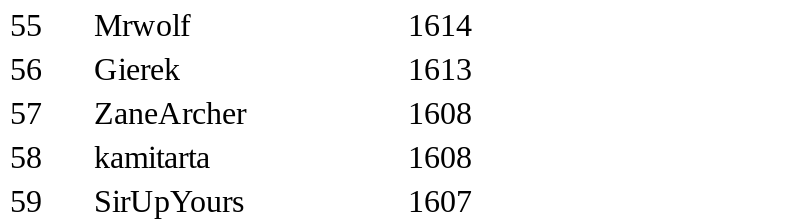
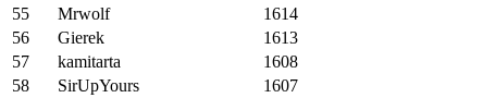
- ZaneArcher
- 1608
- 58

- 59 SirUpYours
+ 58 SirUpYours
